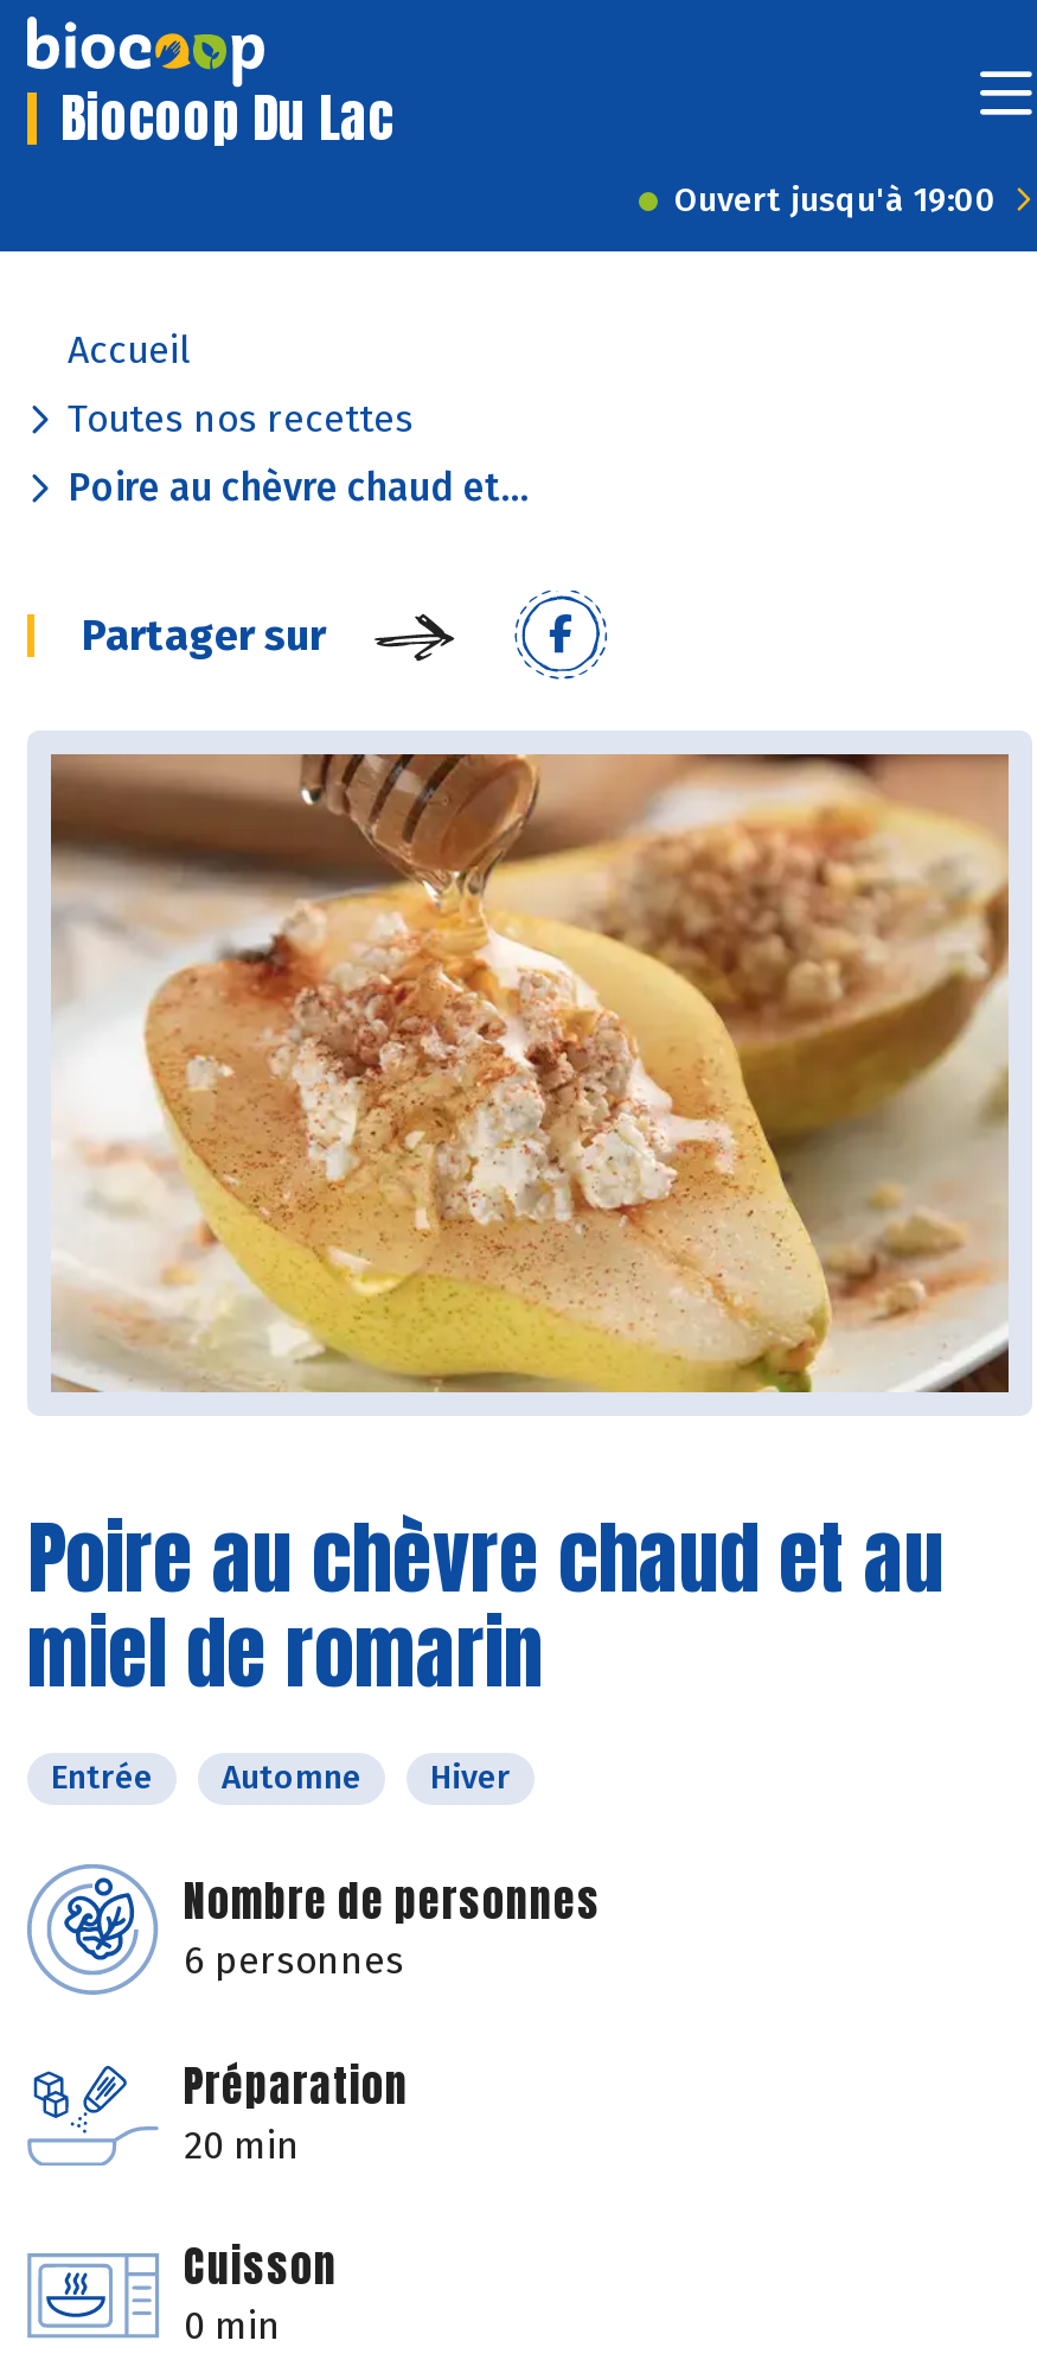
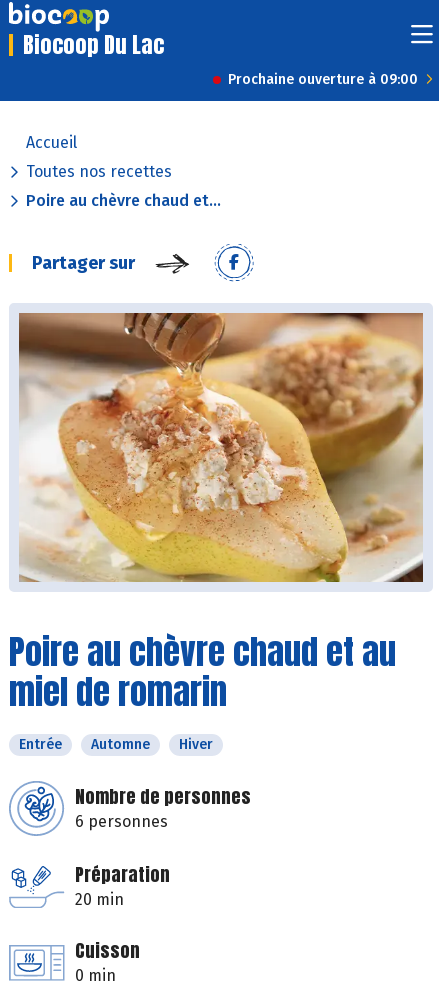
- Ouvert jusqu'à 19:00
+ Prochaine ouverture à 09:00
